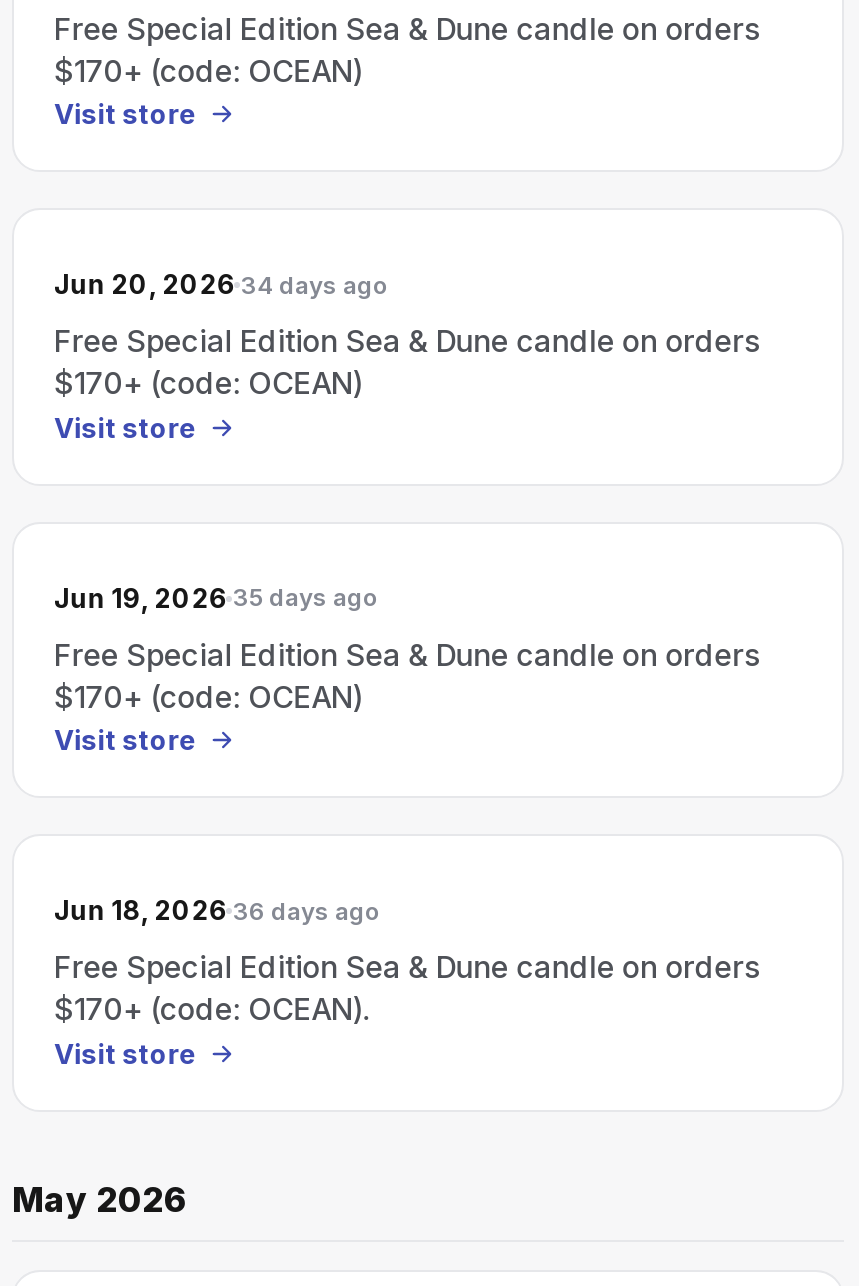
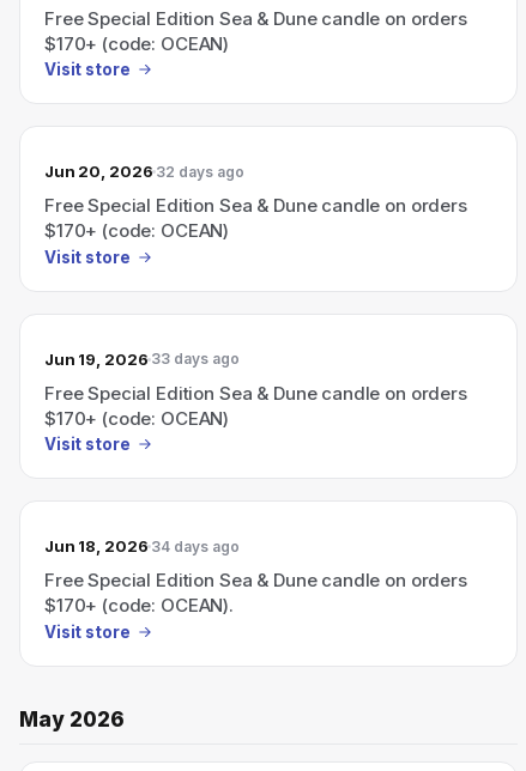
- Jun 20, 2026 34 days ago
+ Jun 20, 2026 32 days ago

- Jun 19, 2026 35 days ago
+ Jun 19, 2026 33 days ago

- Jun 18, 2026 36 days ago
+ Jun 18, 2026 34 days ago
